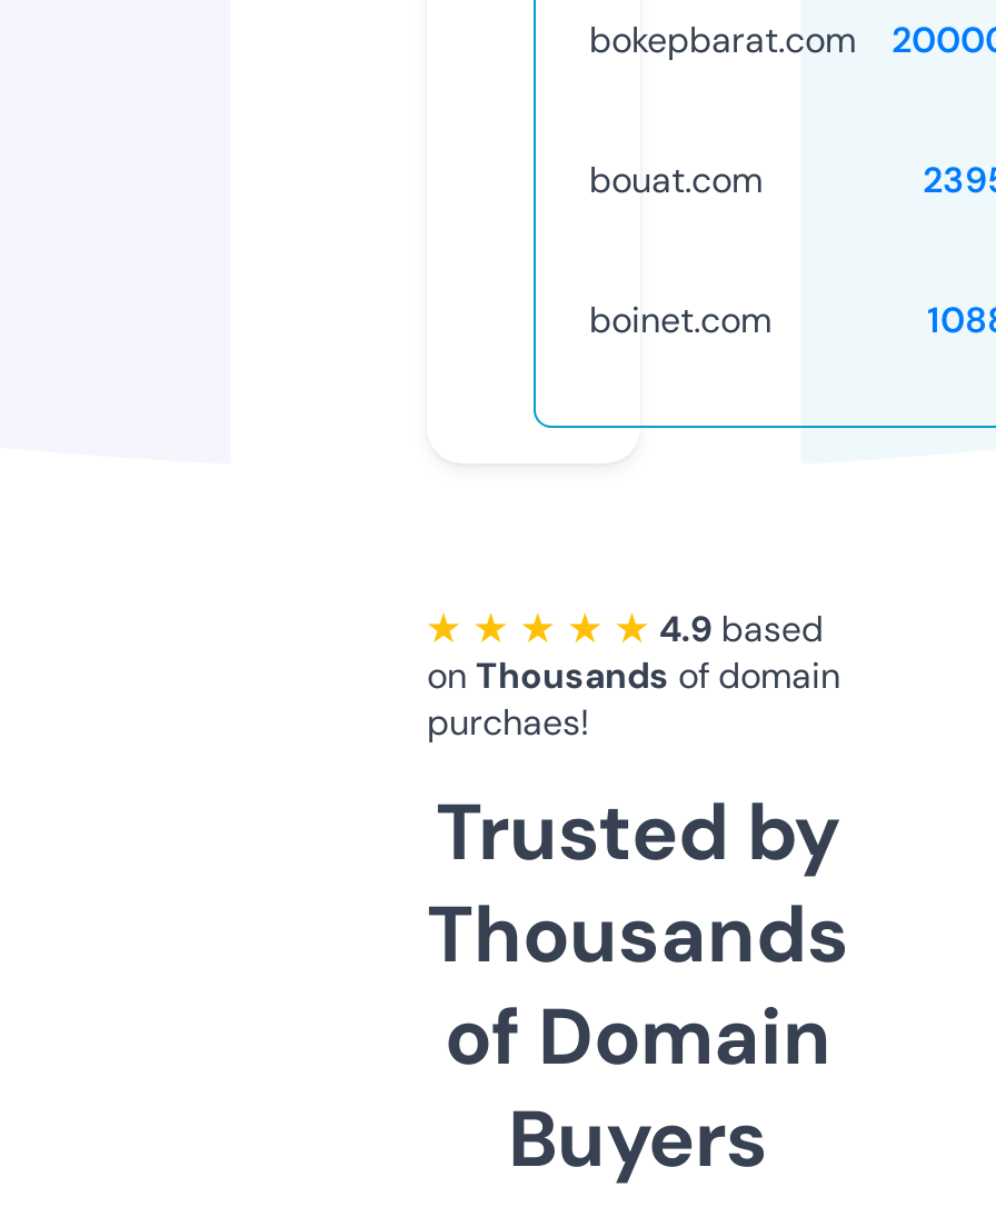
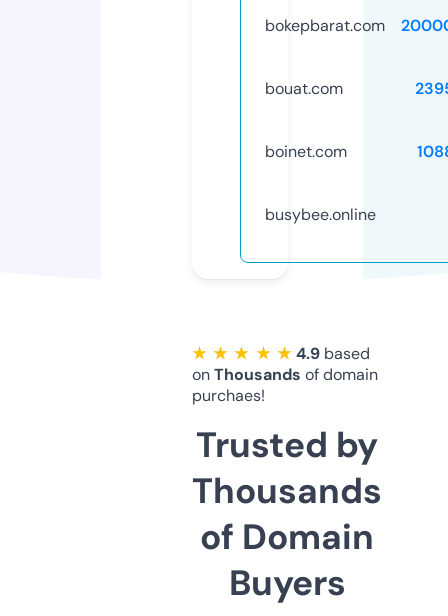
+ busybee.online
